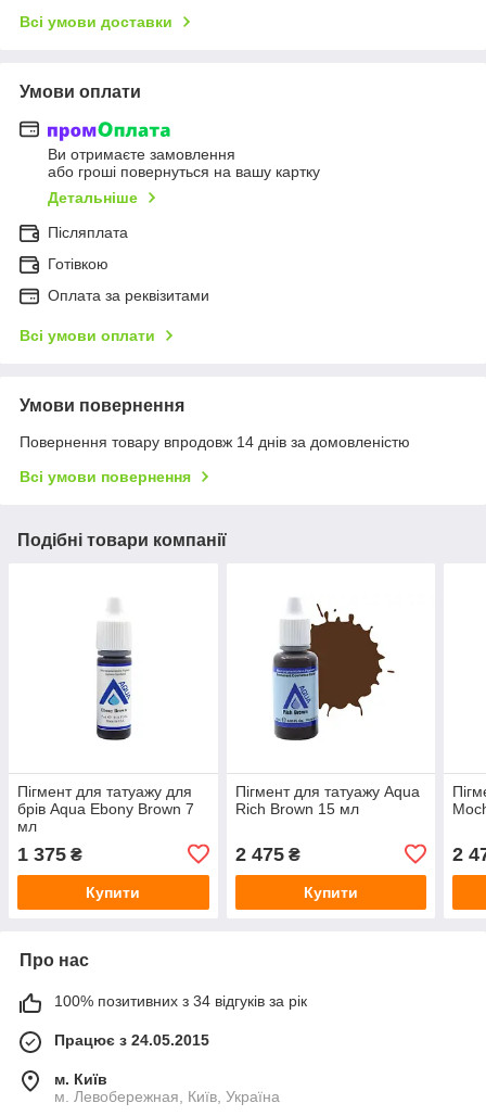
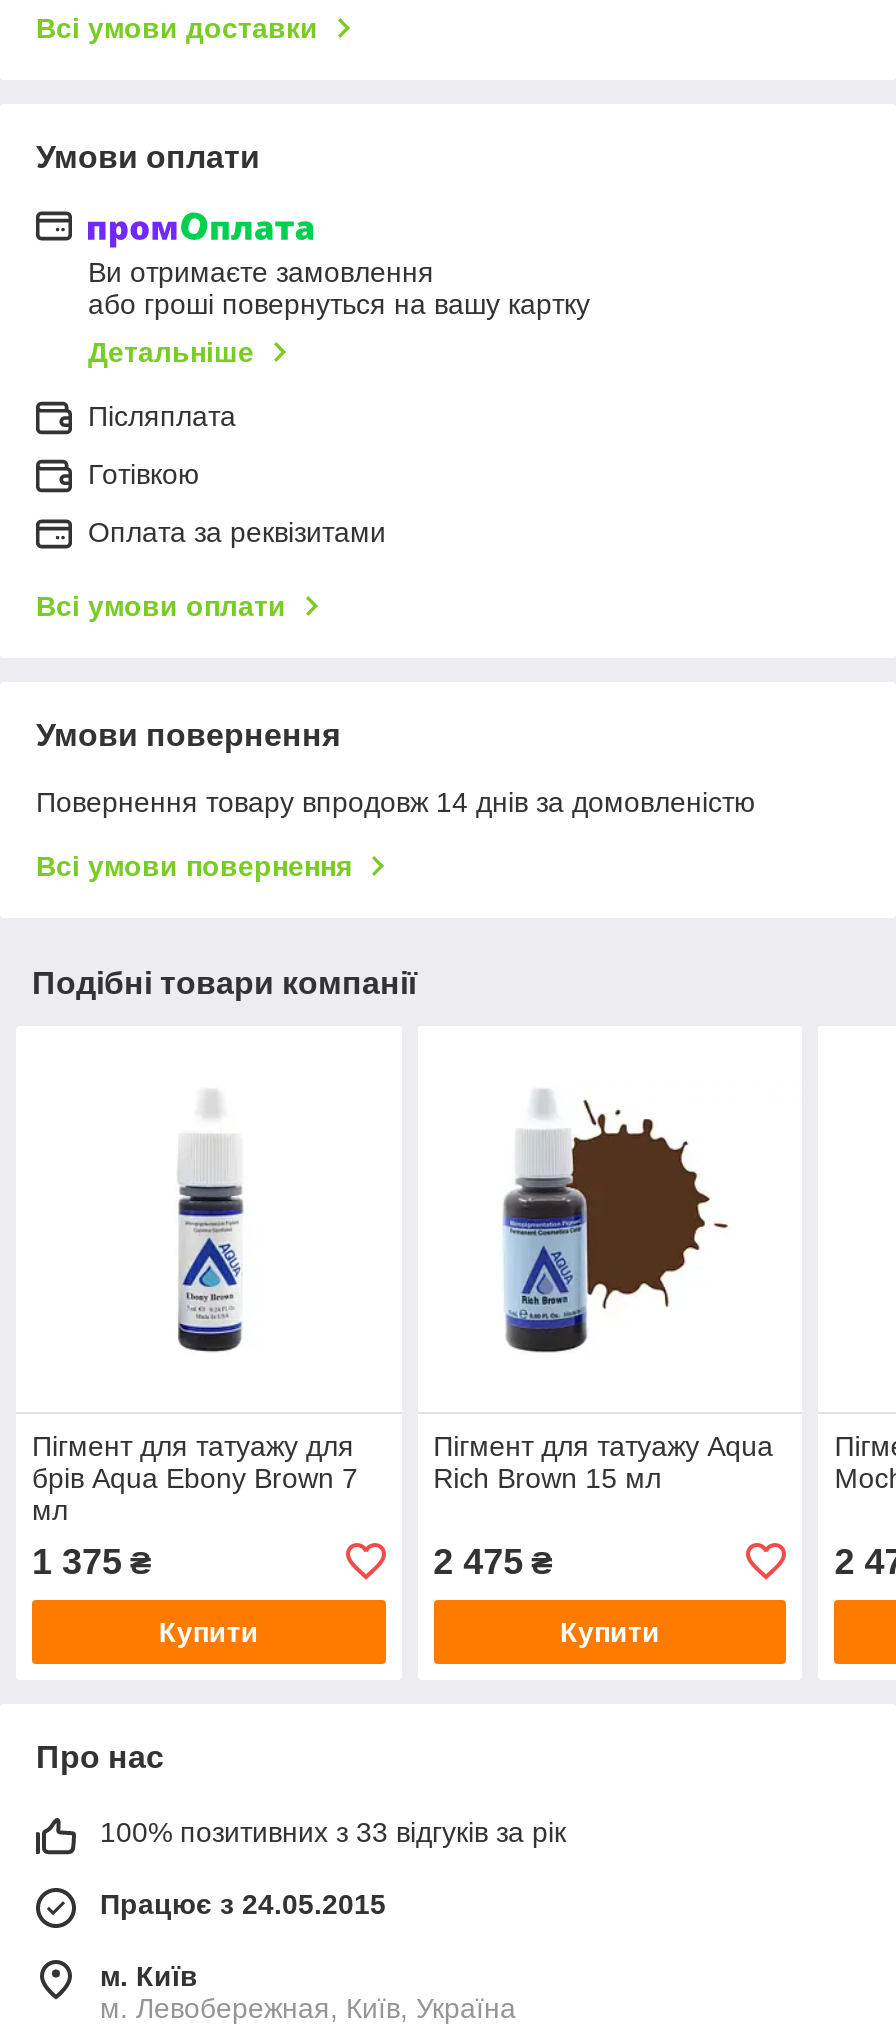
- 100% позитивних з 34 відгуків за рік
+ 100% позитивних з 33 відгуків за рік
